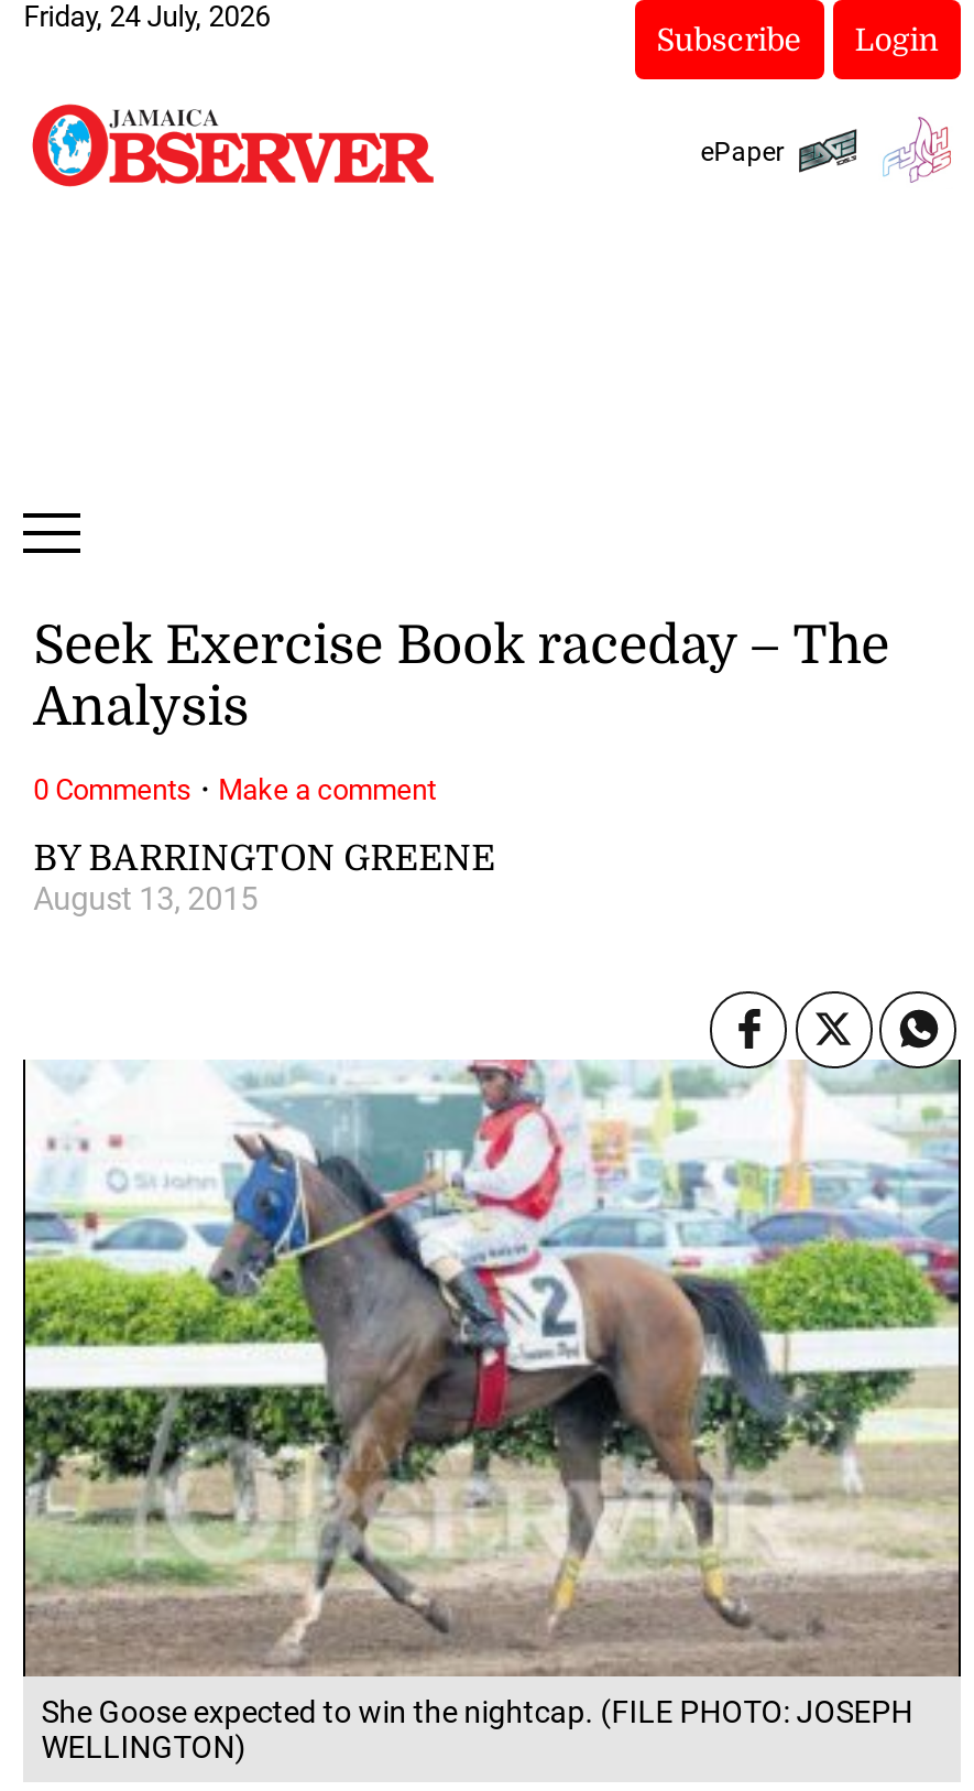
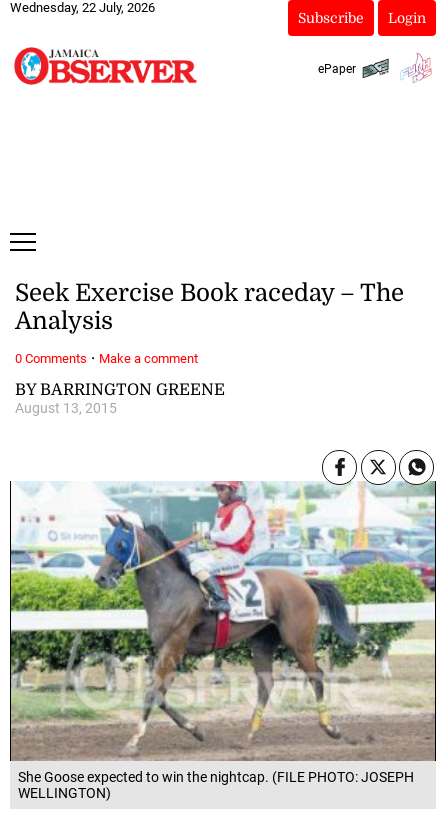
- Friday, 24 July, 2026
+ Wednesday, 22 July, 2026
